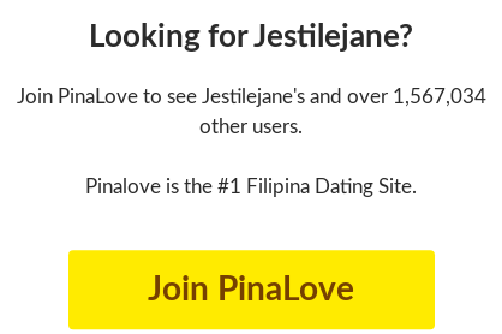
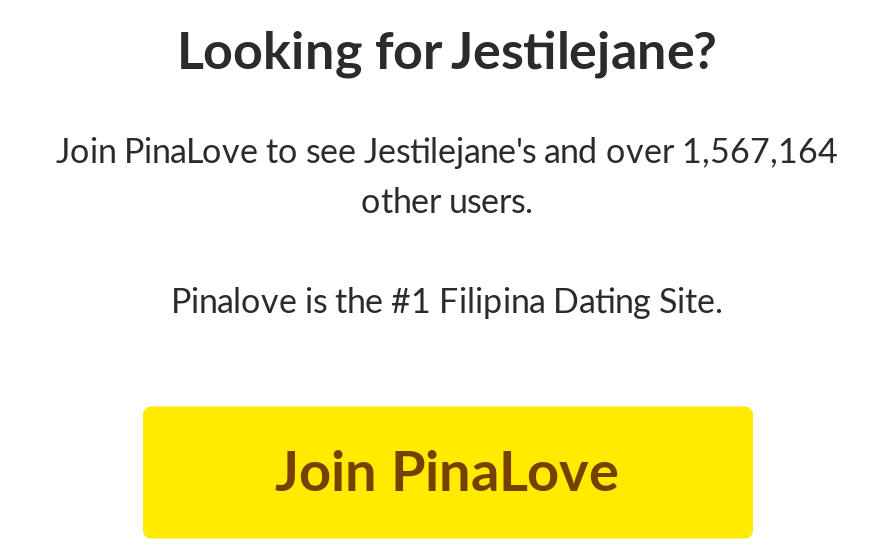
- Join PinaLove to see Jestilejane's and over 1,567,034
+ Join PinaLove to see Jestilejane's and over 1,567,164
